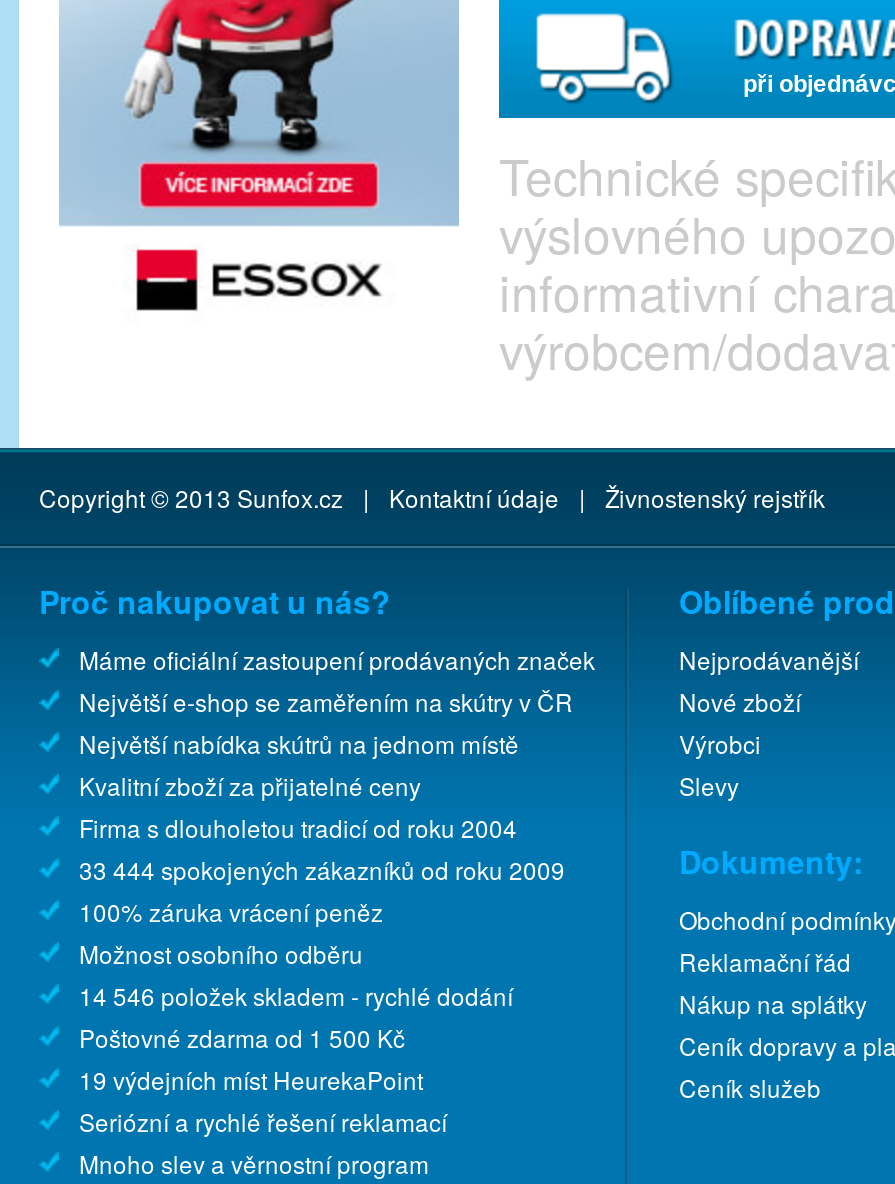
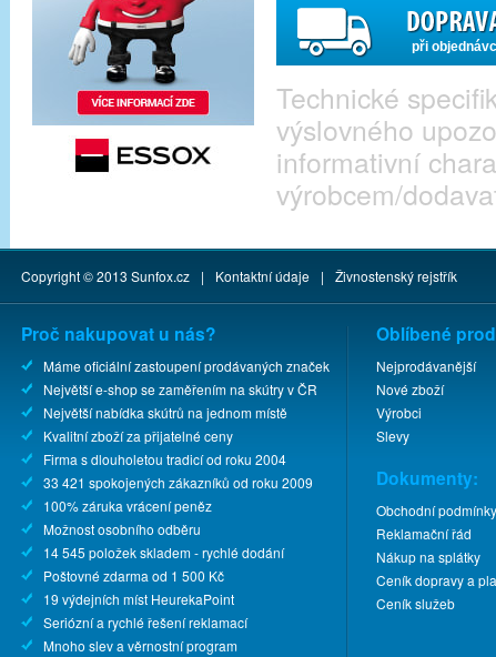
- 33 444 spokojených zákazníků od roku 2009
+ 33 421 spokojených zákazníků od roku 2009

- 14 546 položek skladem - rychlé dodání
+ 14 545 položek skladem - rychlé dodání
